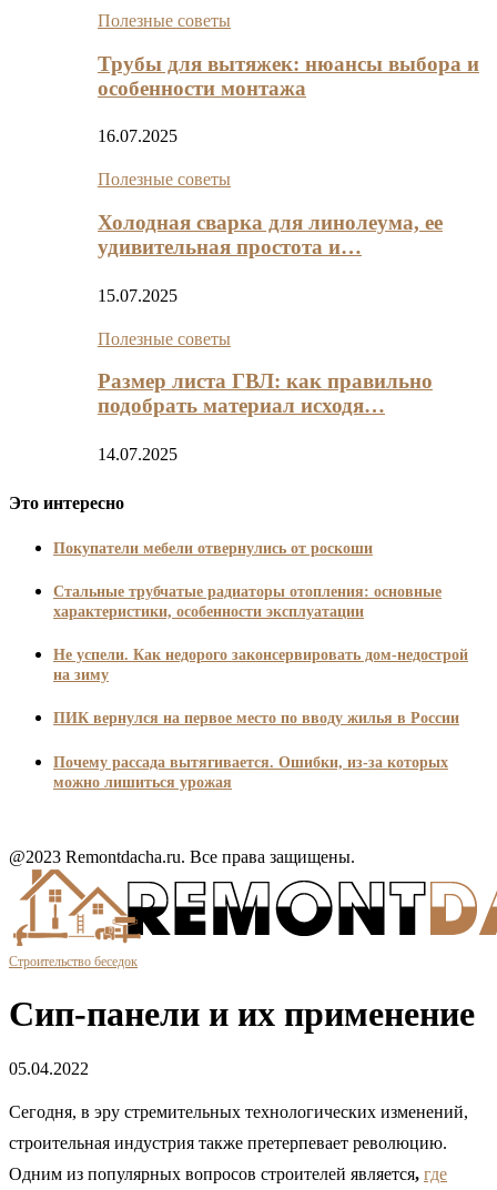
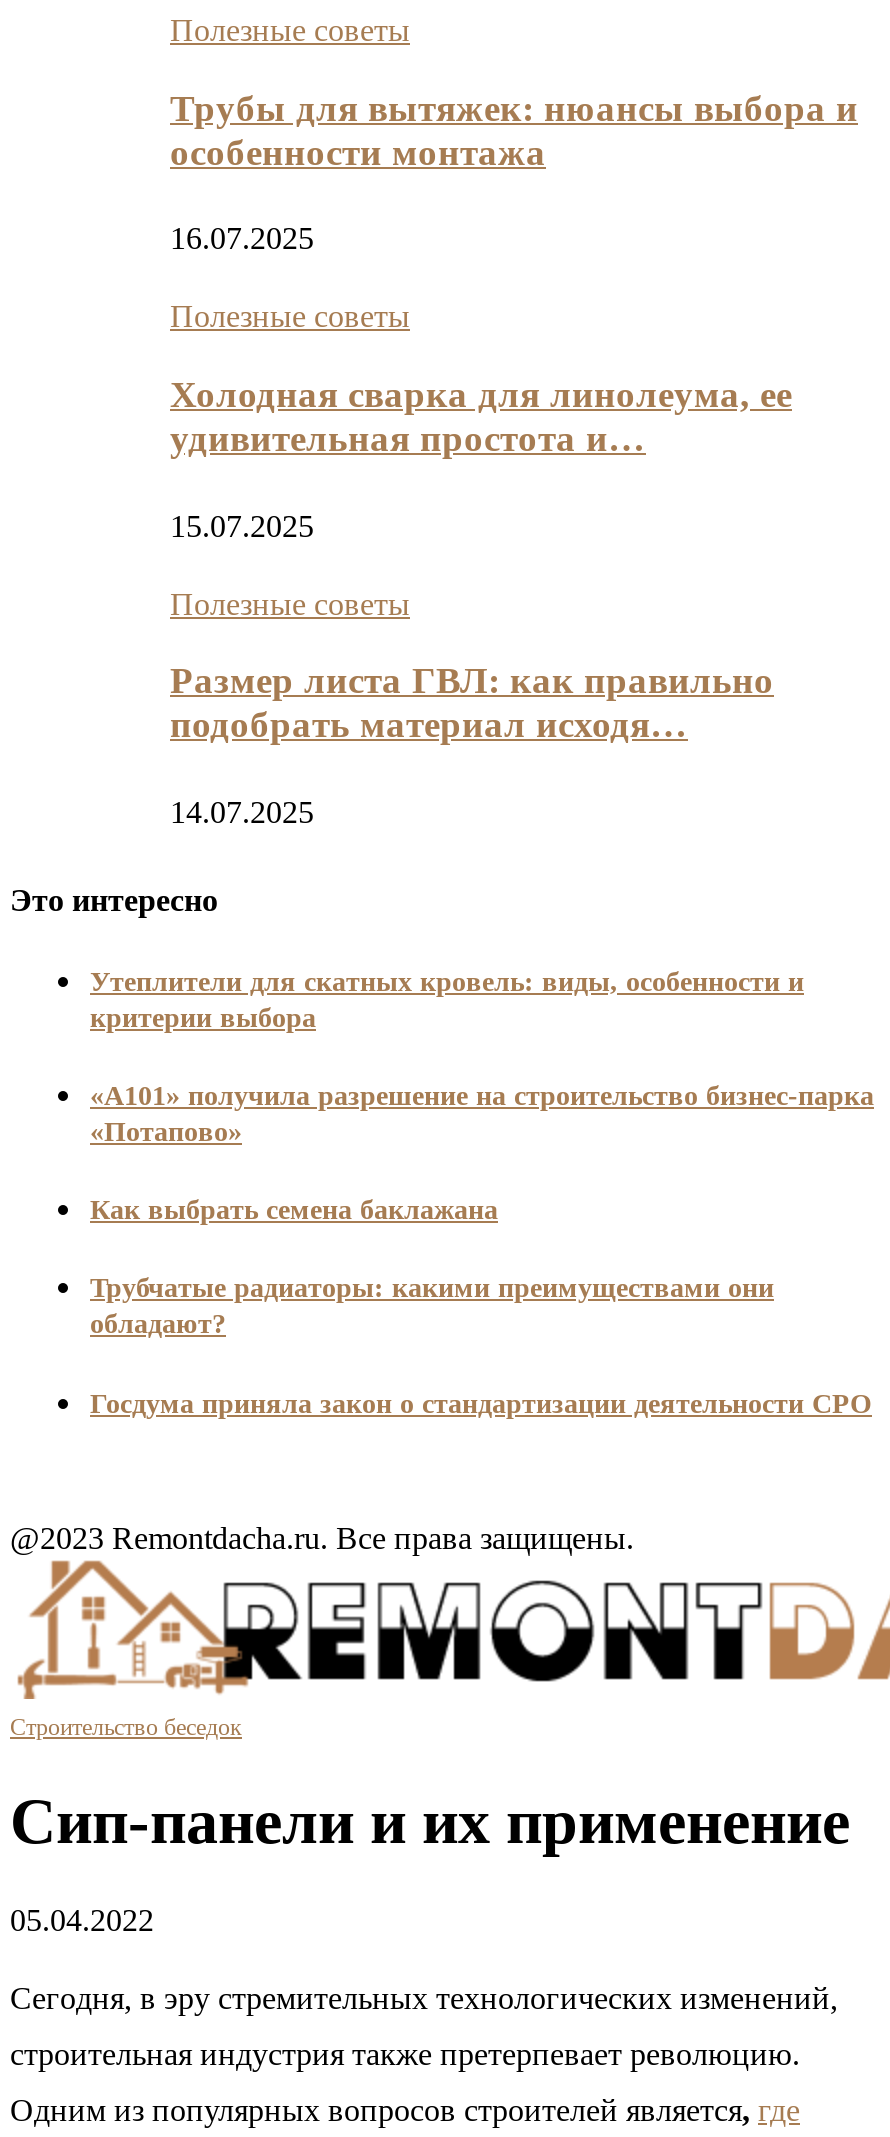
- Покупатели мебели отвернулись от роскоши
+ Утеплители для скатных кровель: виды, особенности и
+ критерии выбора

- Стальные трубчатые радиаторы отопления: основные
- характеристики, особенности эксплуатации
+ «А101» получила разрешение на строительство бизнес-парка
+ «Потапово»

- Не успели. Как недорого законсервировать дом-недострой
- на зиму
+ Как выбрать семена баклажана

- ПИК вернулся на первое место по вводу жилья в России
+ Трубчатые радиаторы: какими преимуществами они
+ обладают?

- Почему рассада вытягивается. Ошибки, из-за которых
- можно лишиться урожая
+ Госдума приняла закон о стандартизации деятельности СРО
